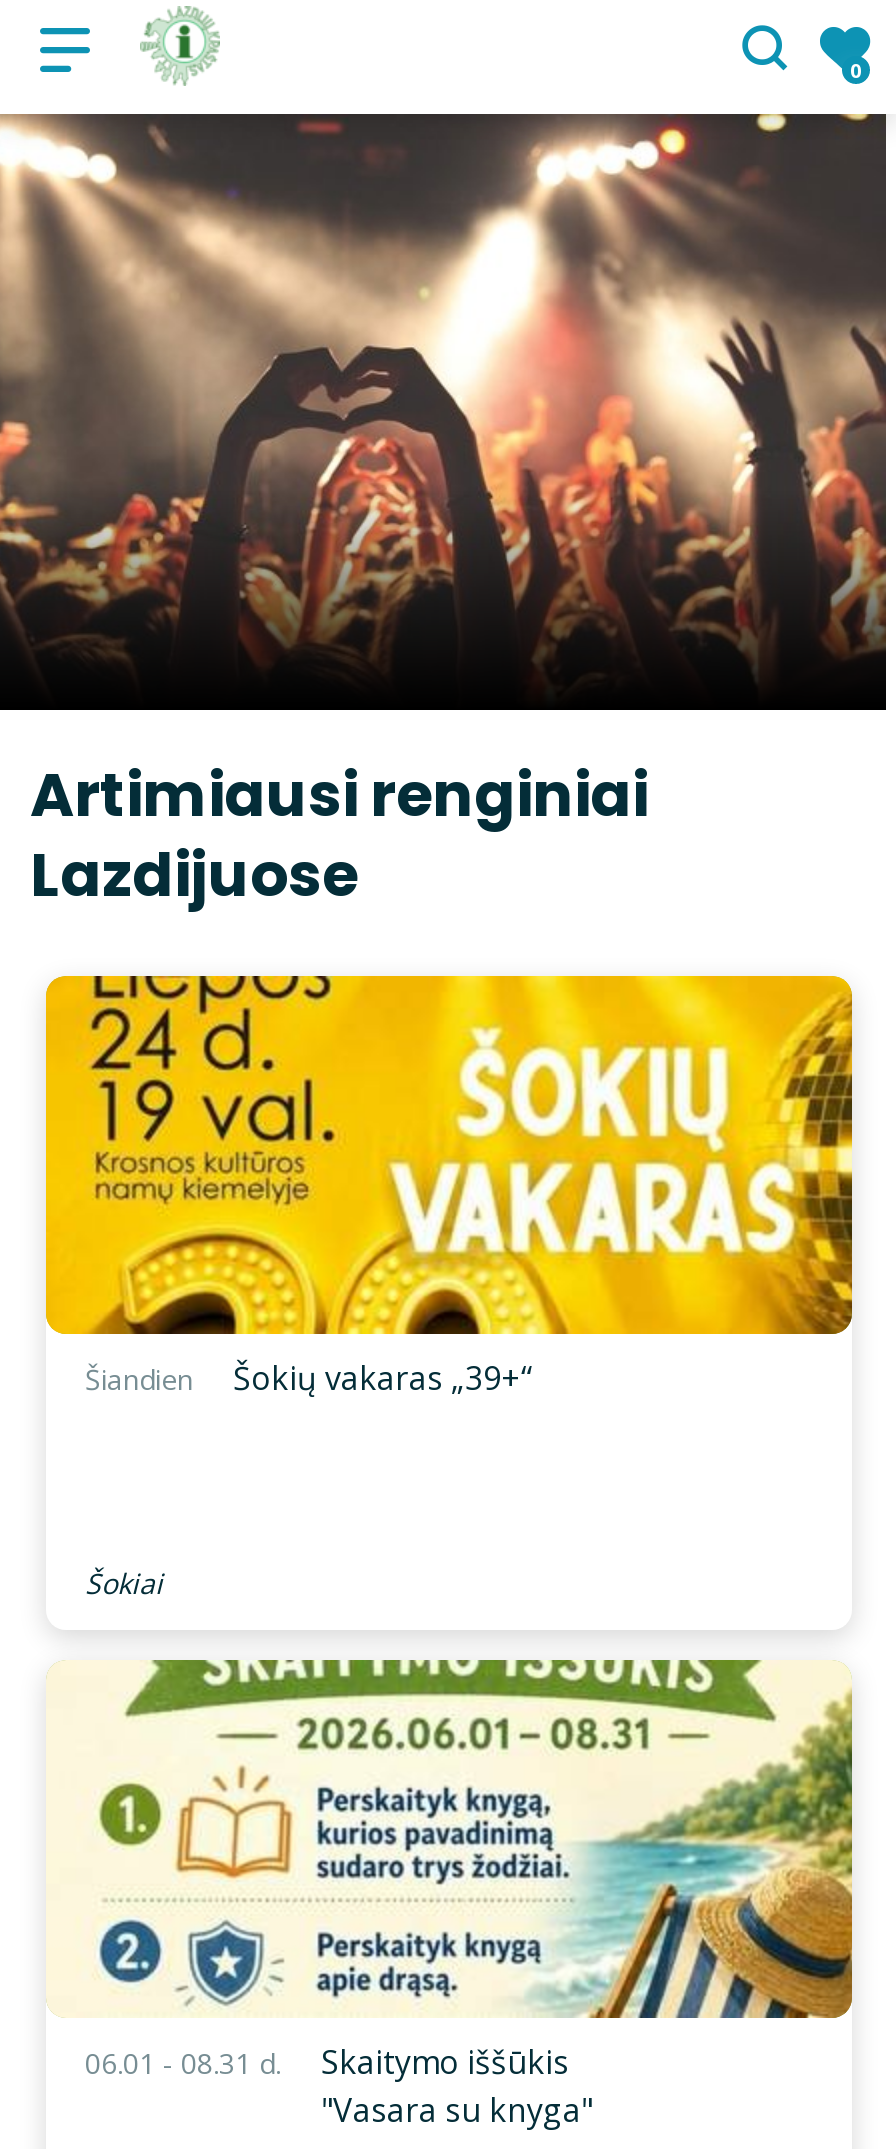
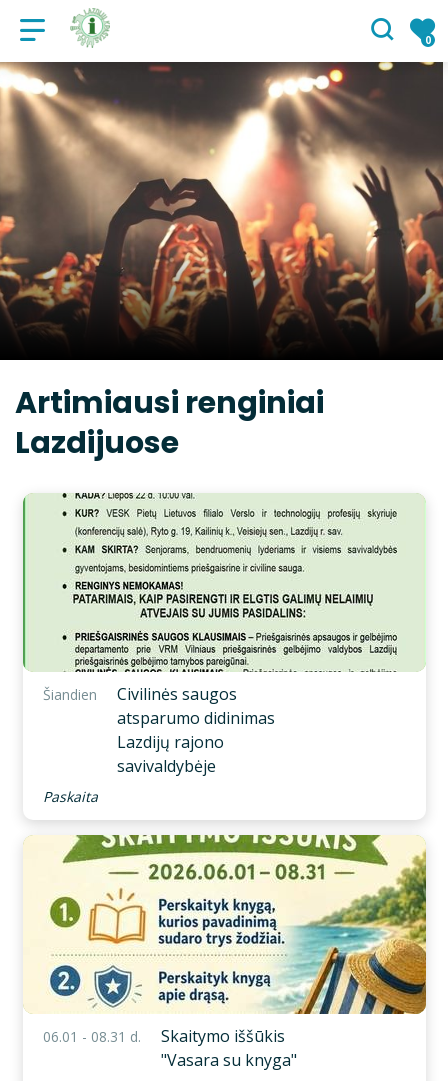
- [image]
- Šokių vakaras „39+“
+ [image]
+ Civilinės saugos
+ atsparumo didinimas
+ Lazdijų rajono
+ savivaldybėje

- Šokiai
+ Paskaita
